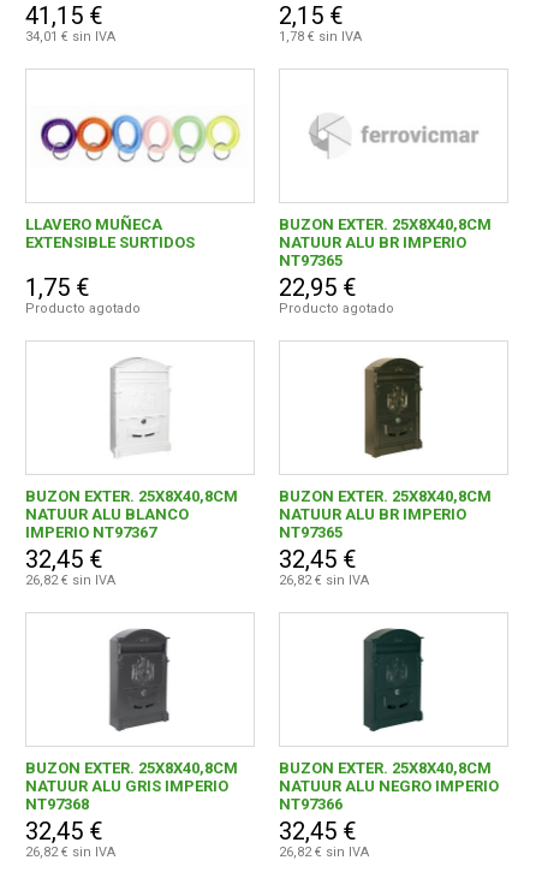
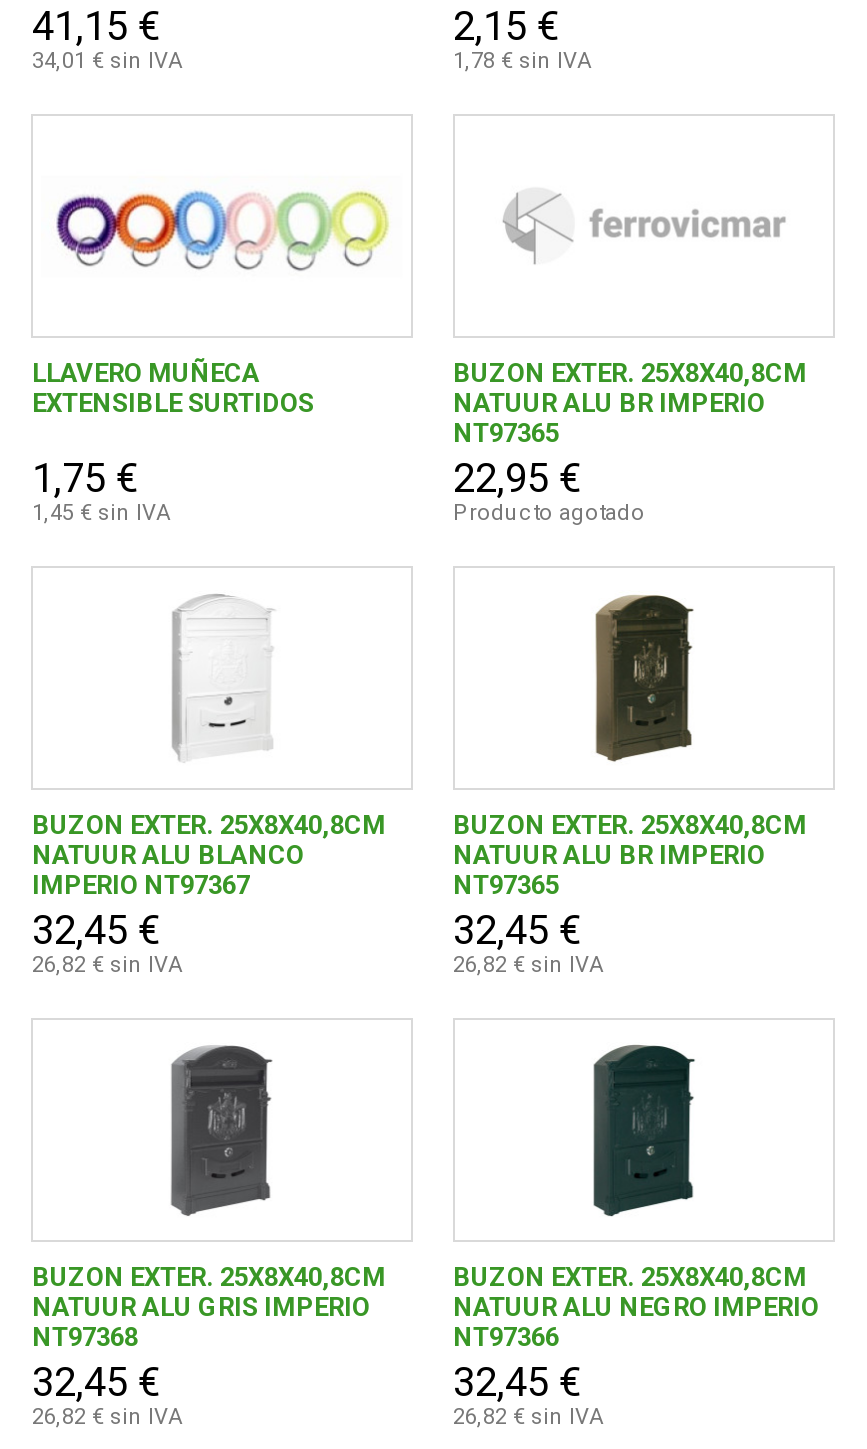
- Producto agotado
+ 1,45 € sin IVA
